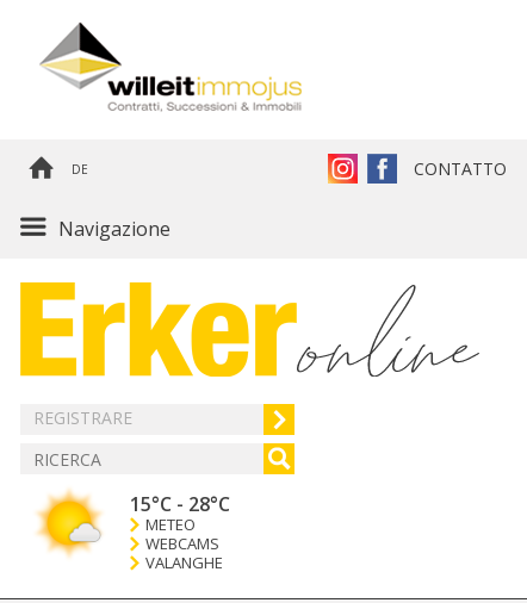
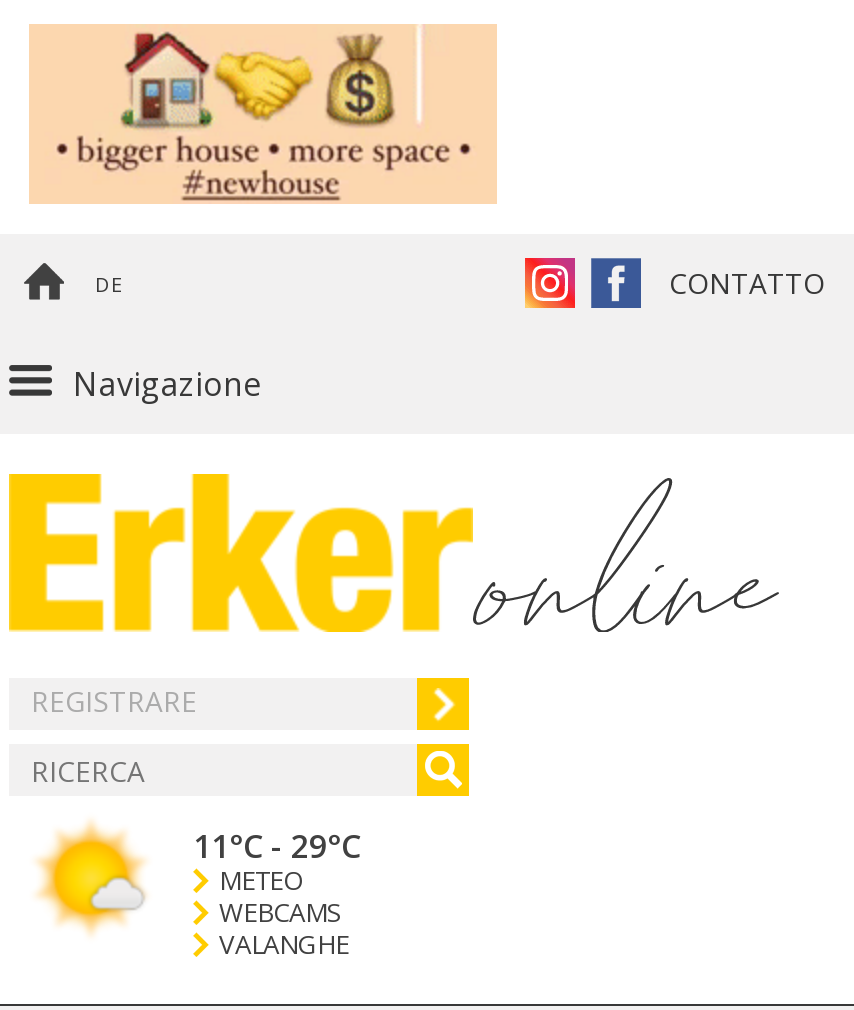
- [image]
+ [image]

- 15°C - 28°C
+ 11°C - 29°C
